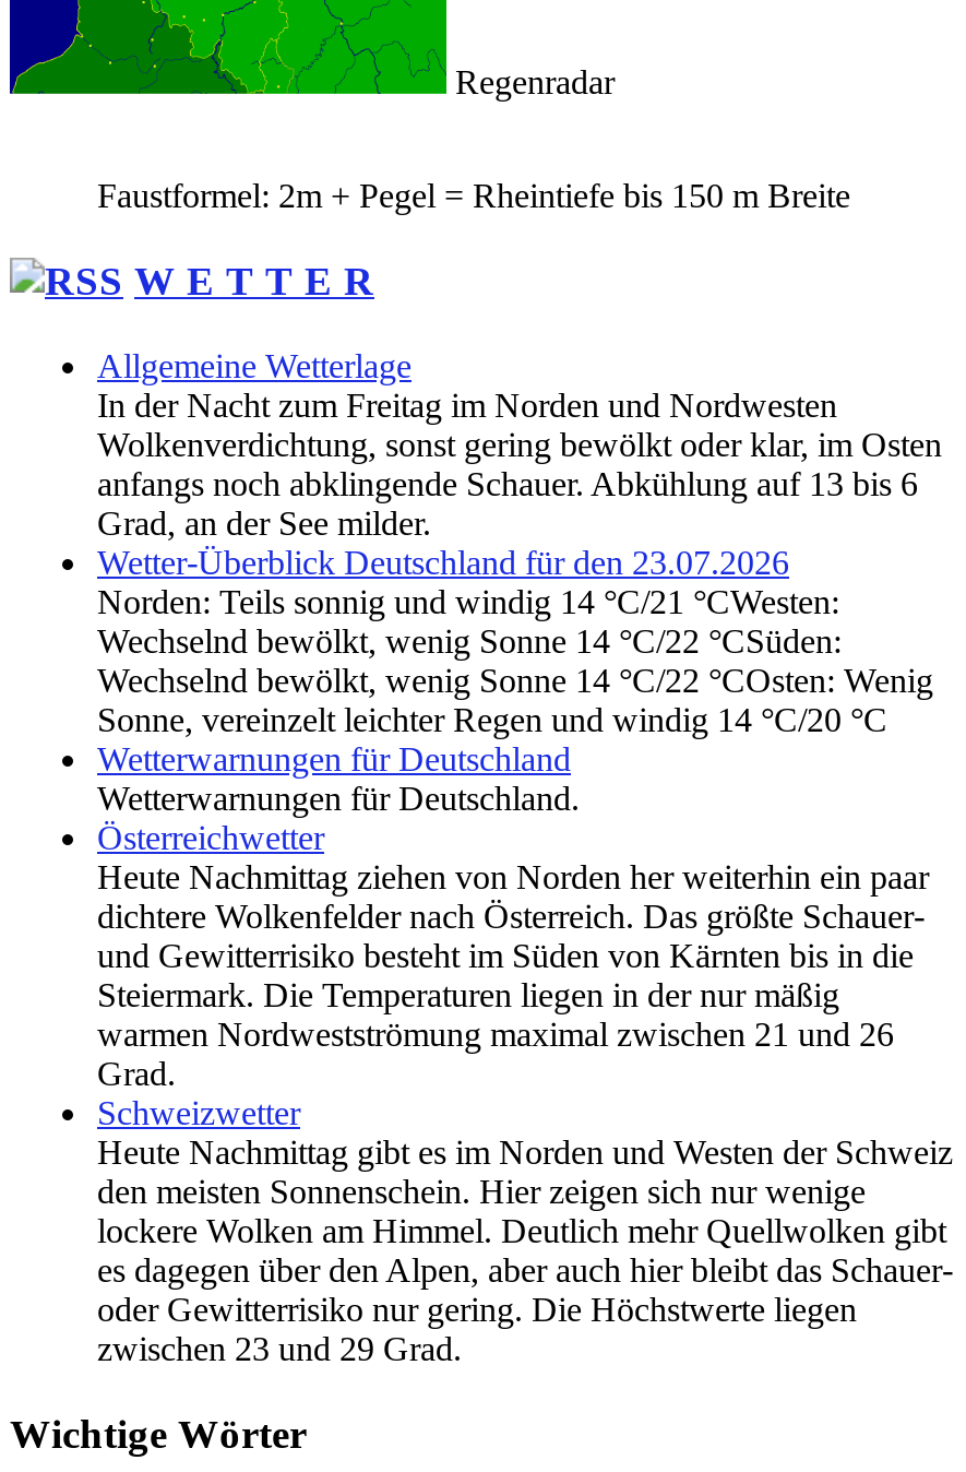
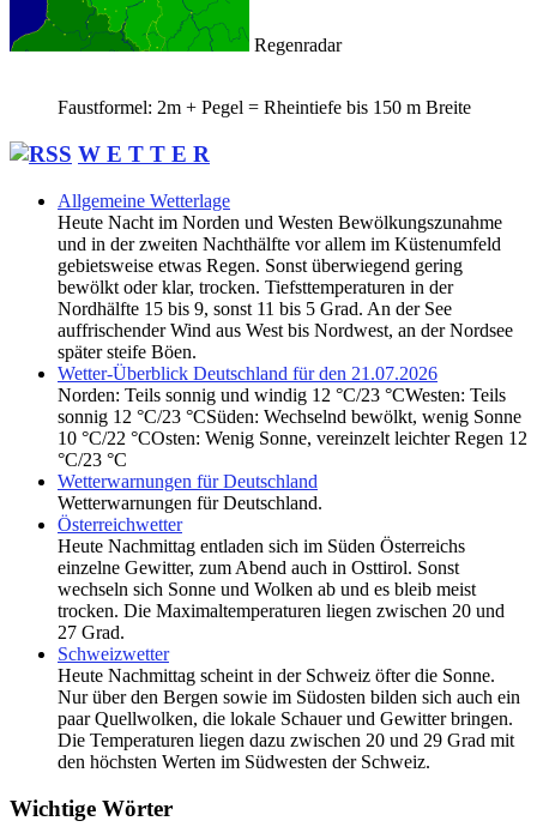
- In der Nacht zum Freitag im Norden und Nordwesten
- Wolkenverdichtung, sonst gering bewölkt oder klar, im Osten
- anfangs noch abklingende Schauer. Abkühlung auf 13 bis 6
- Grad, an der See milder.
- Wetter-Überblick Deutschland für den 23.07.2026
- Norden: Teils sonnig und windig 14 °C/21 °CWesten:
- Wechselnd bewölkt, wenig Sonne 14 °C/22 °CSüden:
- Wechselnd bewölkt, wenig Sonne 14 °C/22 °COsten: Wenig
- Sonne, vereinzelt leichter Regen und windig 14 °C/20 °C
+ Heute Nacht im Norden und Westen Bewölkungszunahme
+ und in der zweiten Nachthälfte vor allem im Küstenumfeld
+ gebietsweise etwas Regen. Sonst überwiegend gering
+ bewölkt oder klar, trocken. Tiefsttemperaturen in der
+ Nordhälfte 15 bis 9, sonst 11 bis 5 Grad. An der See
+ auffrischender Wind aus West bis Nordwest, an der Nordsee
+ später steife Böen.
+ Wetter-Überblick Deutschland für den 21.07.2026
+ Norden: Teils sonnig und windig 12 °C/23 °CWesten: Teils
+ sonnig 12 °C/23 °CSüden: Wechselnd bewölkt, wenig Sonne
+ 10 °C/22 °COsten: Wenig Sonne, vereinzelt leichter Regen 12
+ °C/23 °C

moved down: Wetterwarnungen für Deutschland | Wetterwarnungen für Deutschland. | Österreichwetter

- Heute Nachmittag ziehen von Norden her weiterhin ein paar
- dichtere Wolkenfelder nach Österreich. Das größte Schauer-
- und Gewitterrisiko besteht im Süden von Kärnten bis in die
- Steiermark. Die Temperaturen liegen in der nur mäßig
- warmen Nordwestströmung maximal zwischen 21 und 26
- Grad.
+ Heute Nachmittag entladen sich im Süden Österreichs
+ einzelne Gewitter, zum Abend auch in Osttirol. Sonst
+ wechseln sich Sonne und Wolken ab und es bleib meist
+ trocken. Die Maximaltemperaturen liegen zwischen 20 und
+ 27 Grad.

moved down: Schweizwetter

- Heute Nachmittag gibt es im Norden und Westen der Schweiz
- den meisten Sonnenschein. Hier zeigen sich nur wenige
- lockere Wolken am Himmel. Deutlich mehr Quellwolken gibt
- es dagegen über den Alpen, aber auch hier bleibt das Schauer-
- oder Gewitterrisiko nur gering. Die Höchstwerte liegen
- zwischen 23 und 29 Grad.
+ Heute Nachmittag scheint in der Schweiz öfter die Sonne.
+ Nur über den Bergen sowie im Südosten bilden sich auch ein
+ paar Quellwolken, die lokale Schauer und Gewitter bringen.
+ Die Temperaturen liegen dazu zwischen 20 und 29 Grad mit
+ den höchsten Werten im Südwesten der Schweiz.
